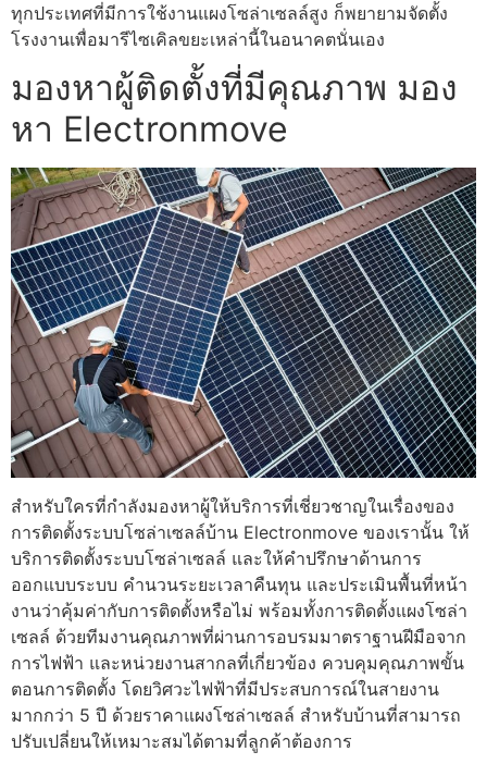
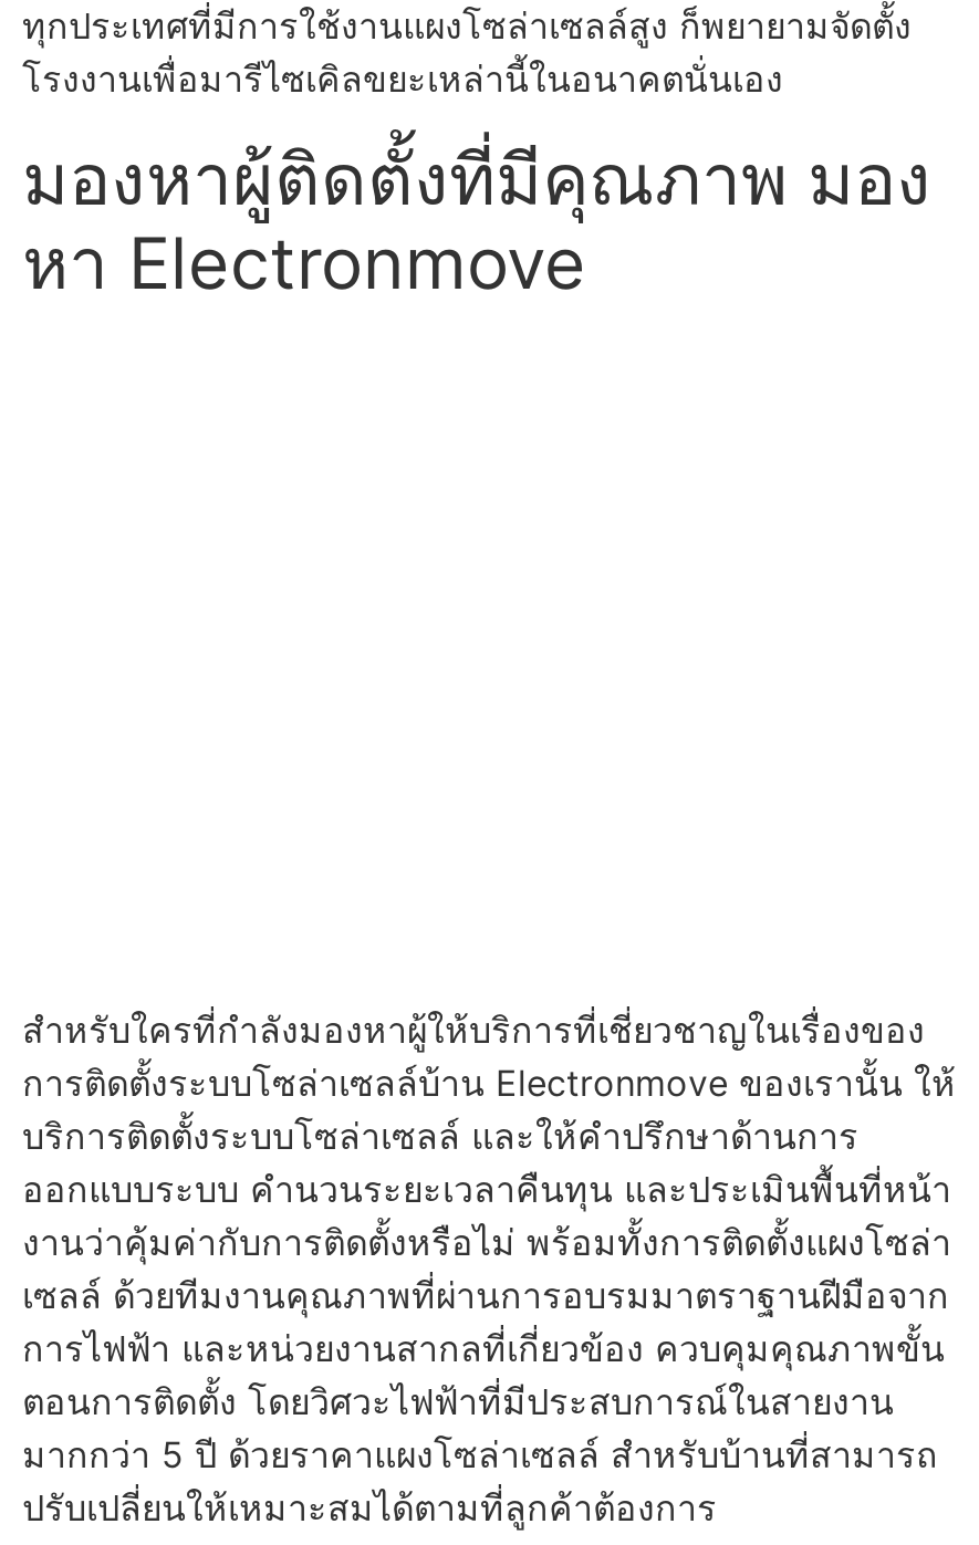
- [image]
